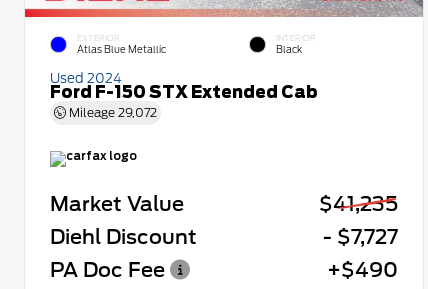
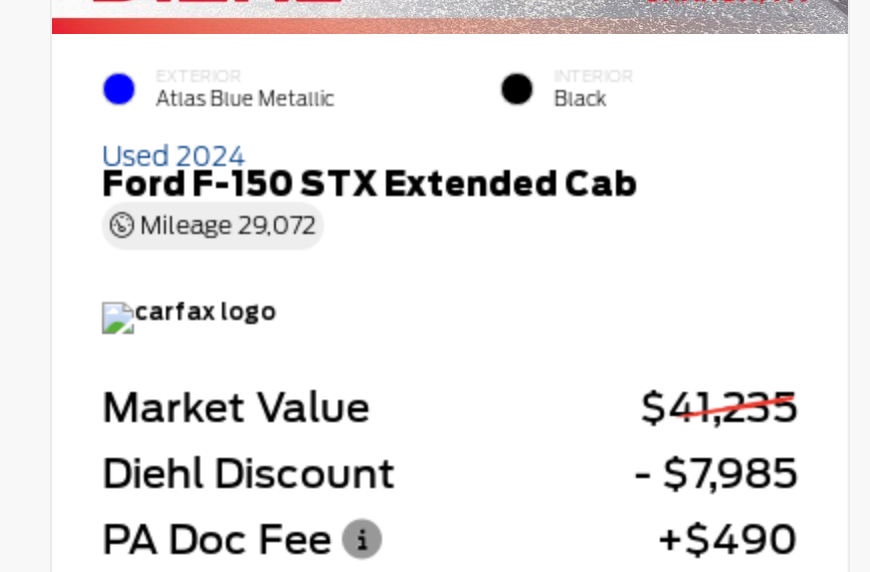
- - $7,727
+ - $7,985
